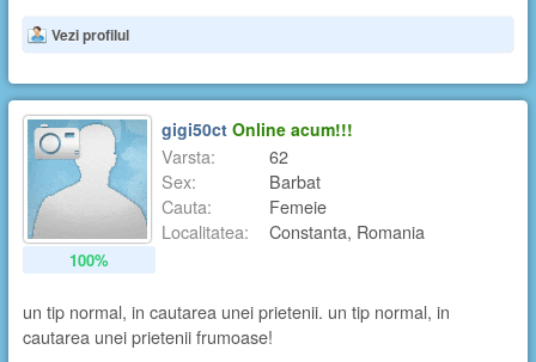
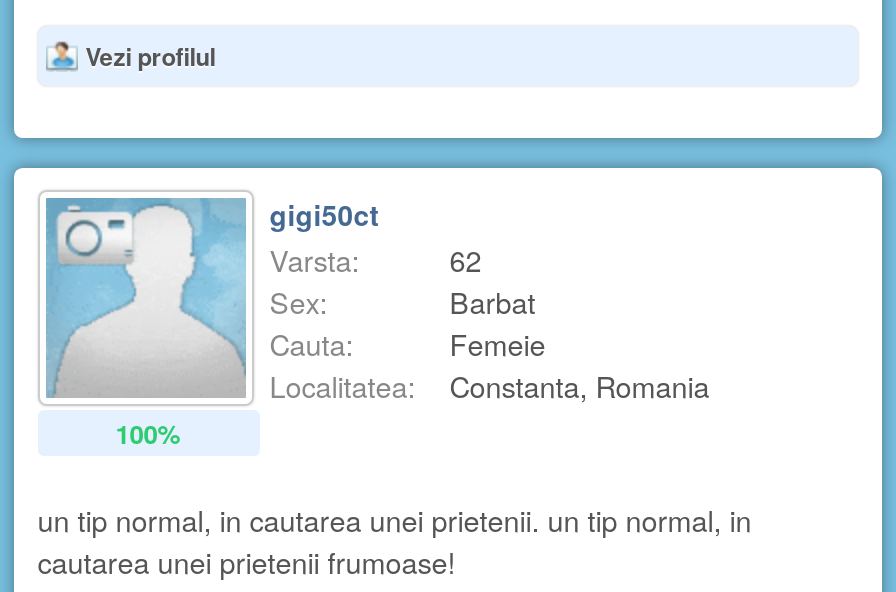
- gigi50ct Online acum!!!
+ gigi50ct
